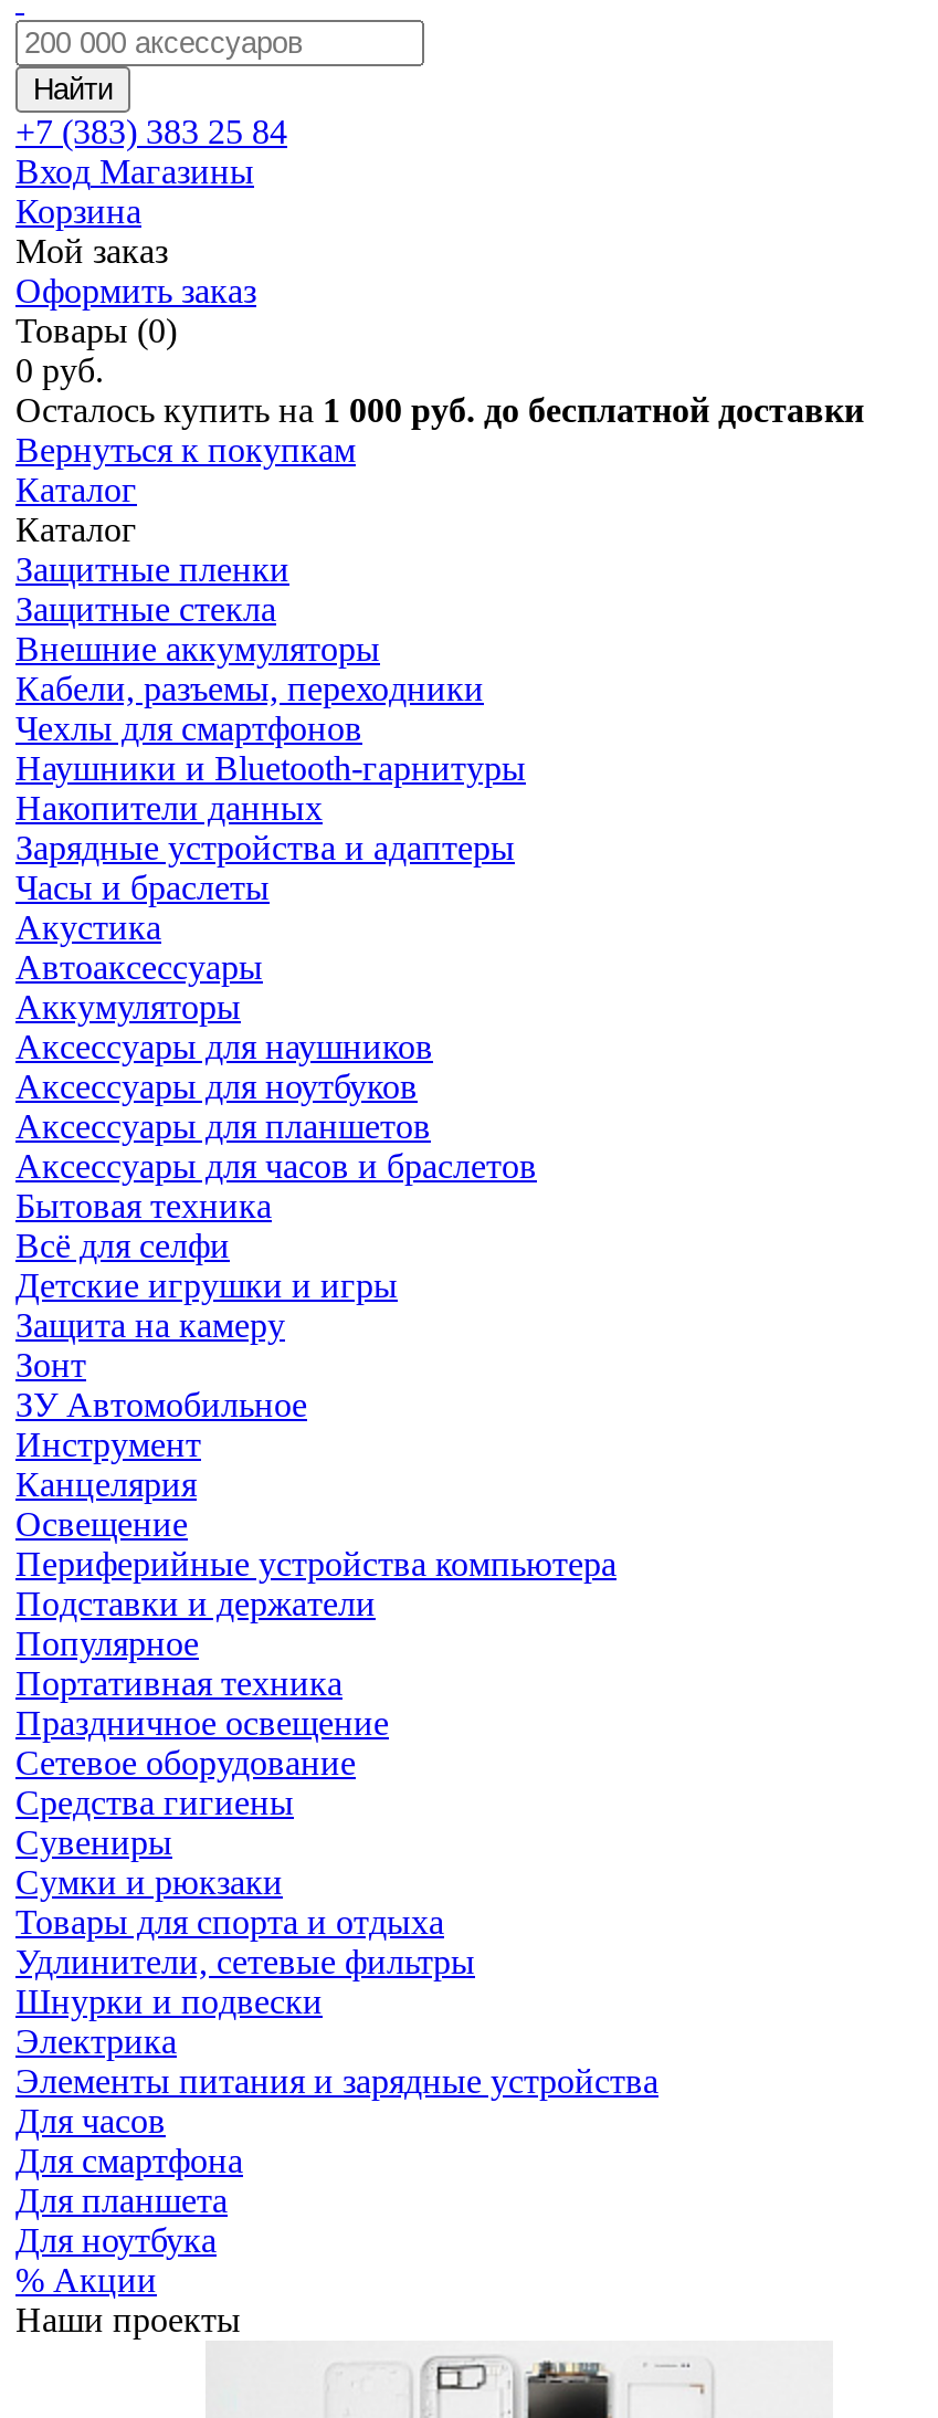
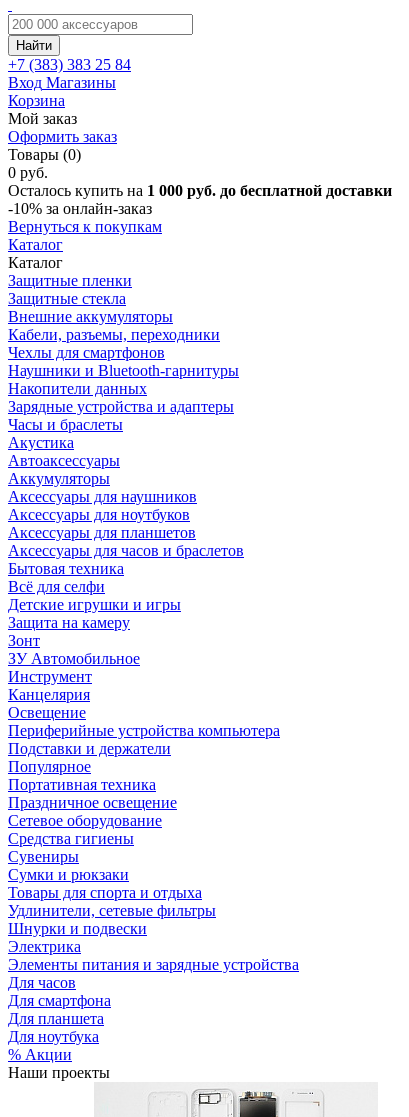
+ -10% за онлайн-заказ
